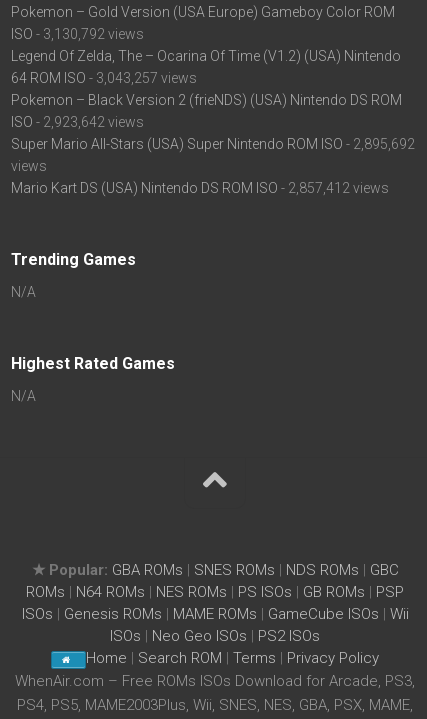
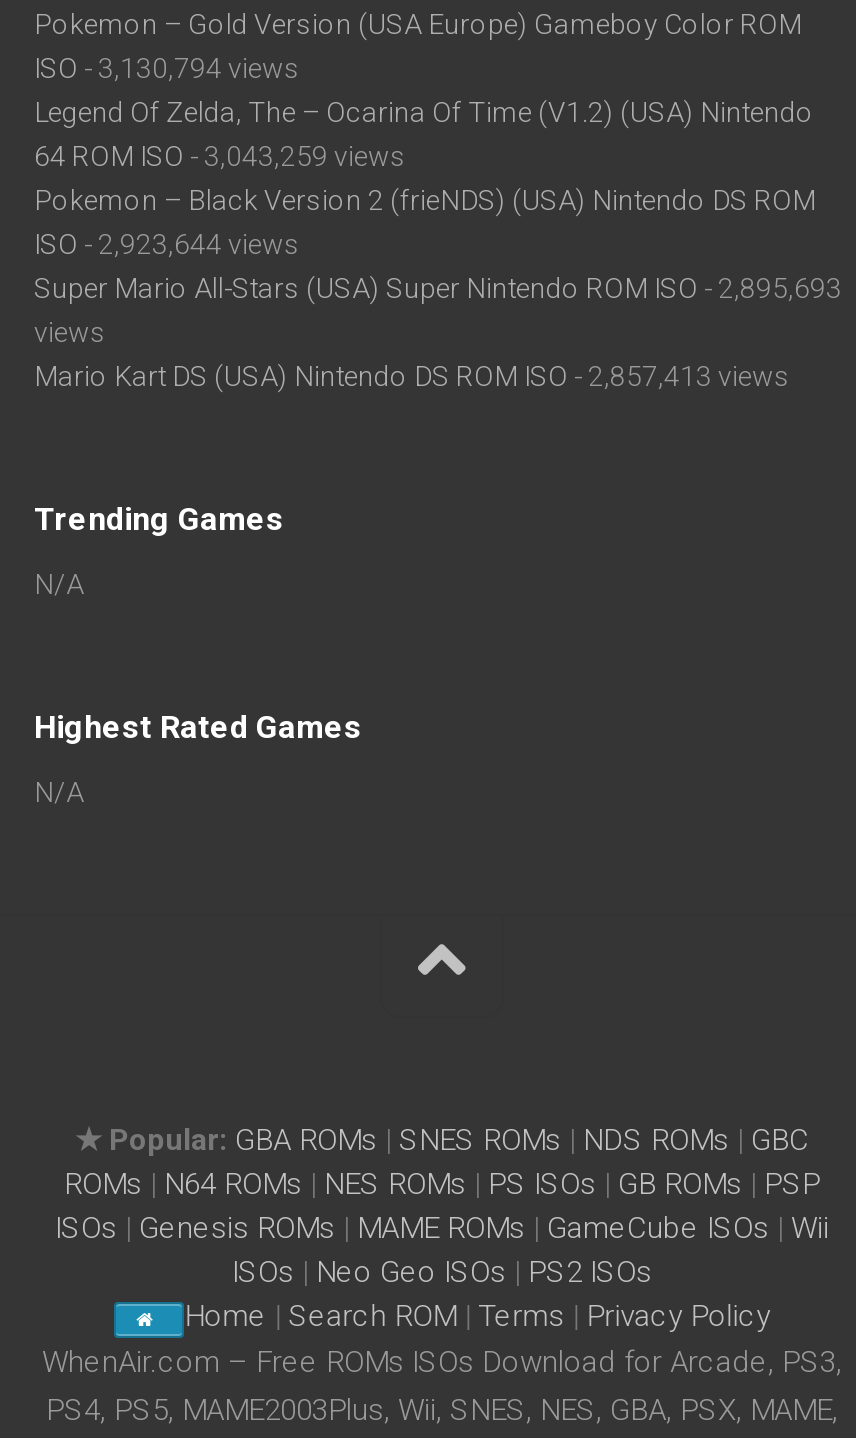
- ISO - 3,130,792 views
+ ISO - 3,130,794 views

- 64 ROM ISO - 3,043,257 views
+ 64 ROM ISO - 3,043,259 views

- ISO - 2,923,642 views
+ ISO - 2,923,644 views

- Super Mario All-Stars (USA) Super Nintendo ROM ISO - 2,895,692
+ Super Mario All-Stars (USA) Super Nintendo ROM ISO - 2,895,693

- Mario Kart DS (USA) Nintendo DS ROM ISO - 2,857,412 views
+ Mario Kart DS (USA) Nintendo DS ROM ISO - 2,857,413 views
